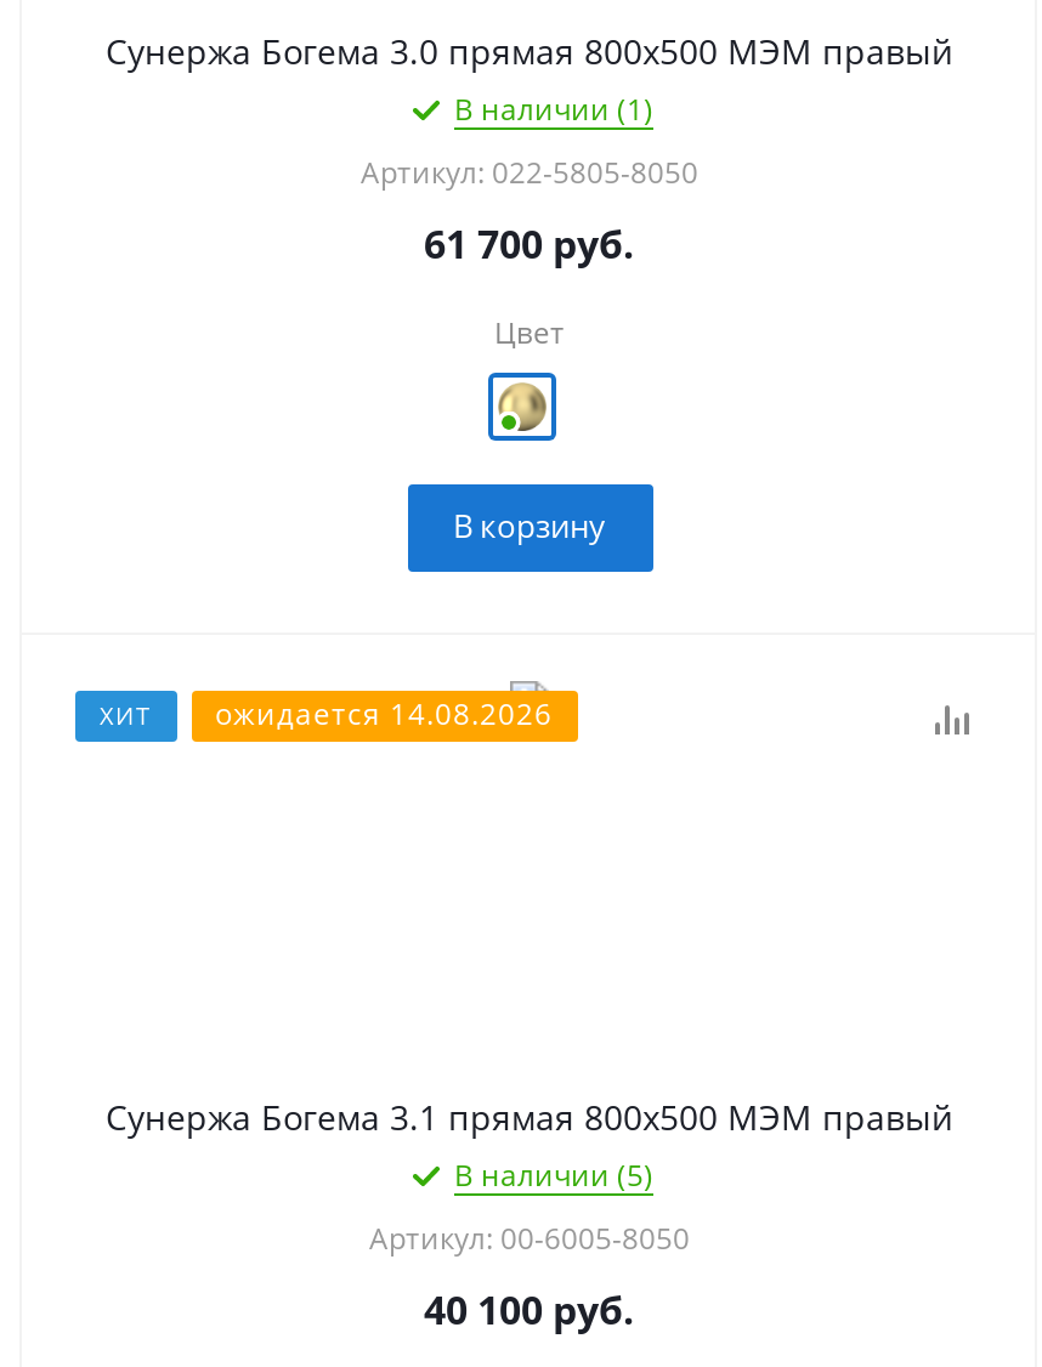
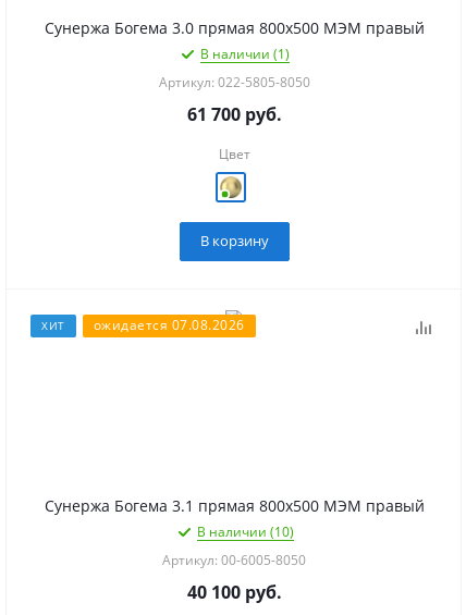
- ХИТ ожидается 14.08.2026
+ ХИТ ожидается 07.08.2026

- В наличии (5)
+ В наличии (10)
